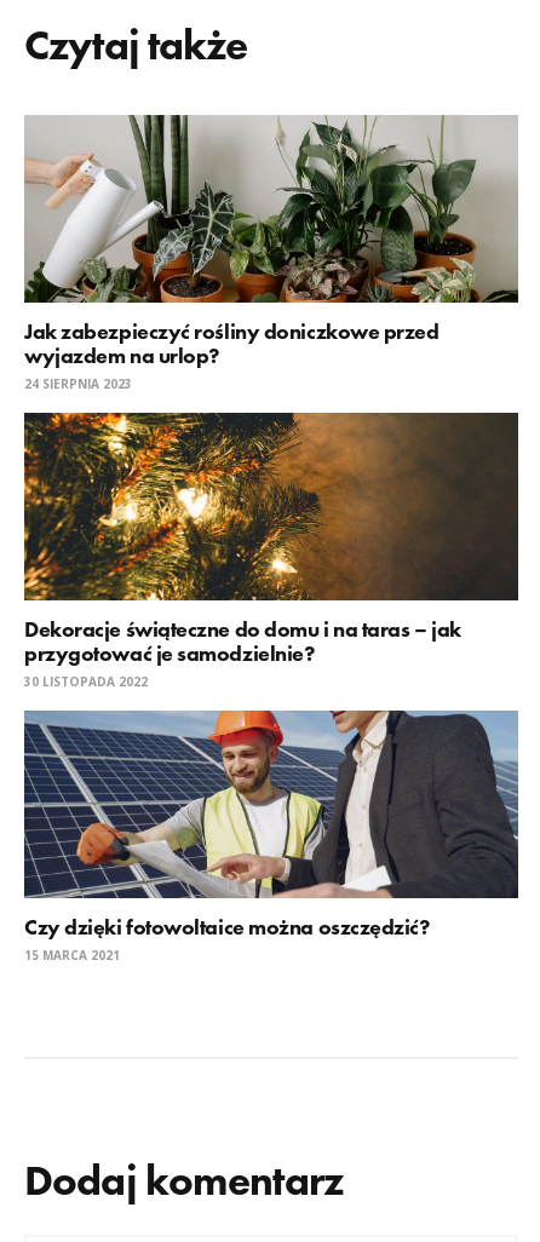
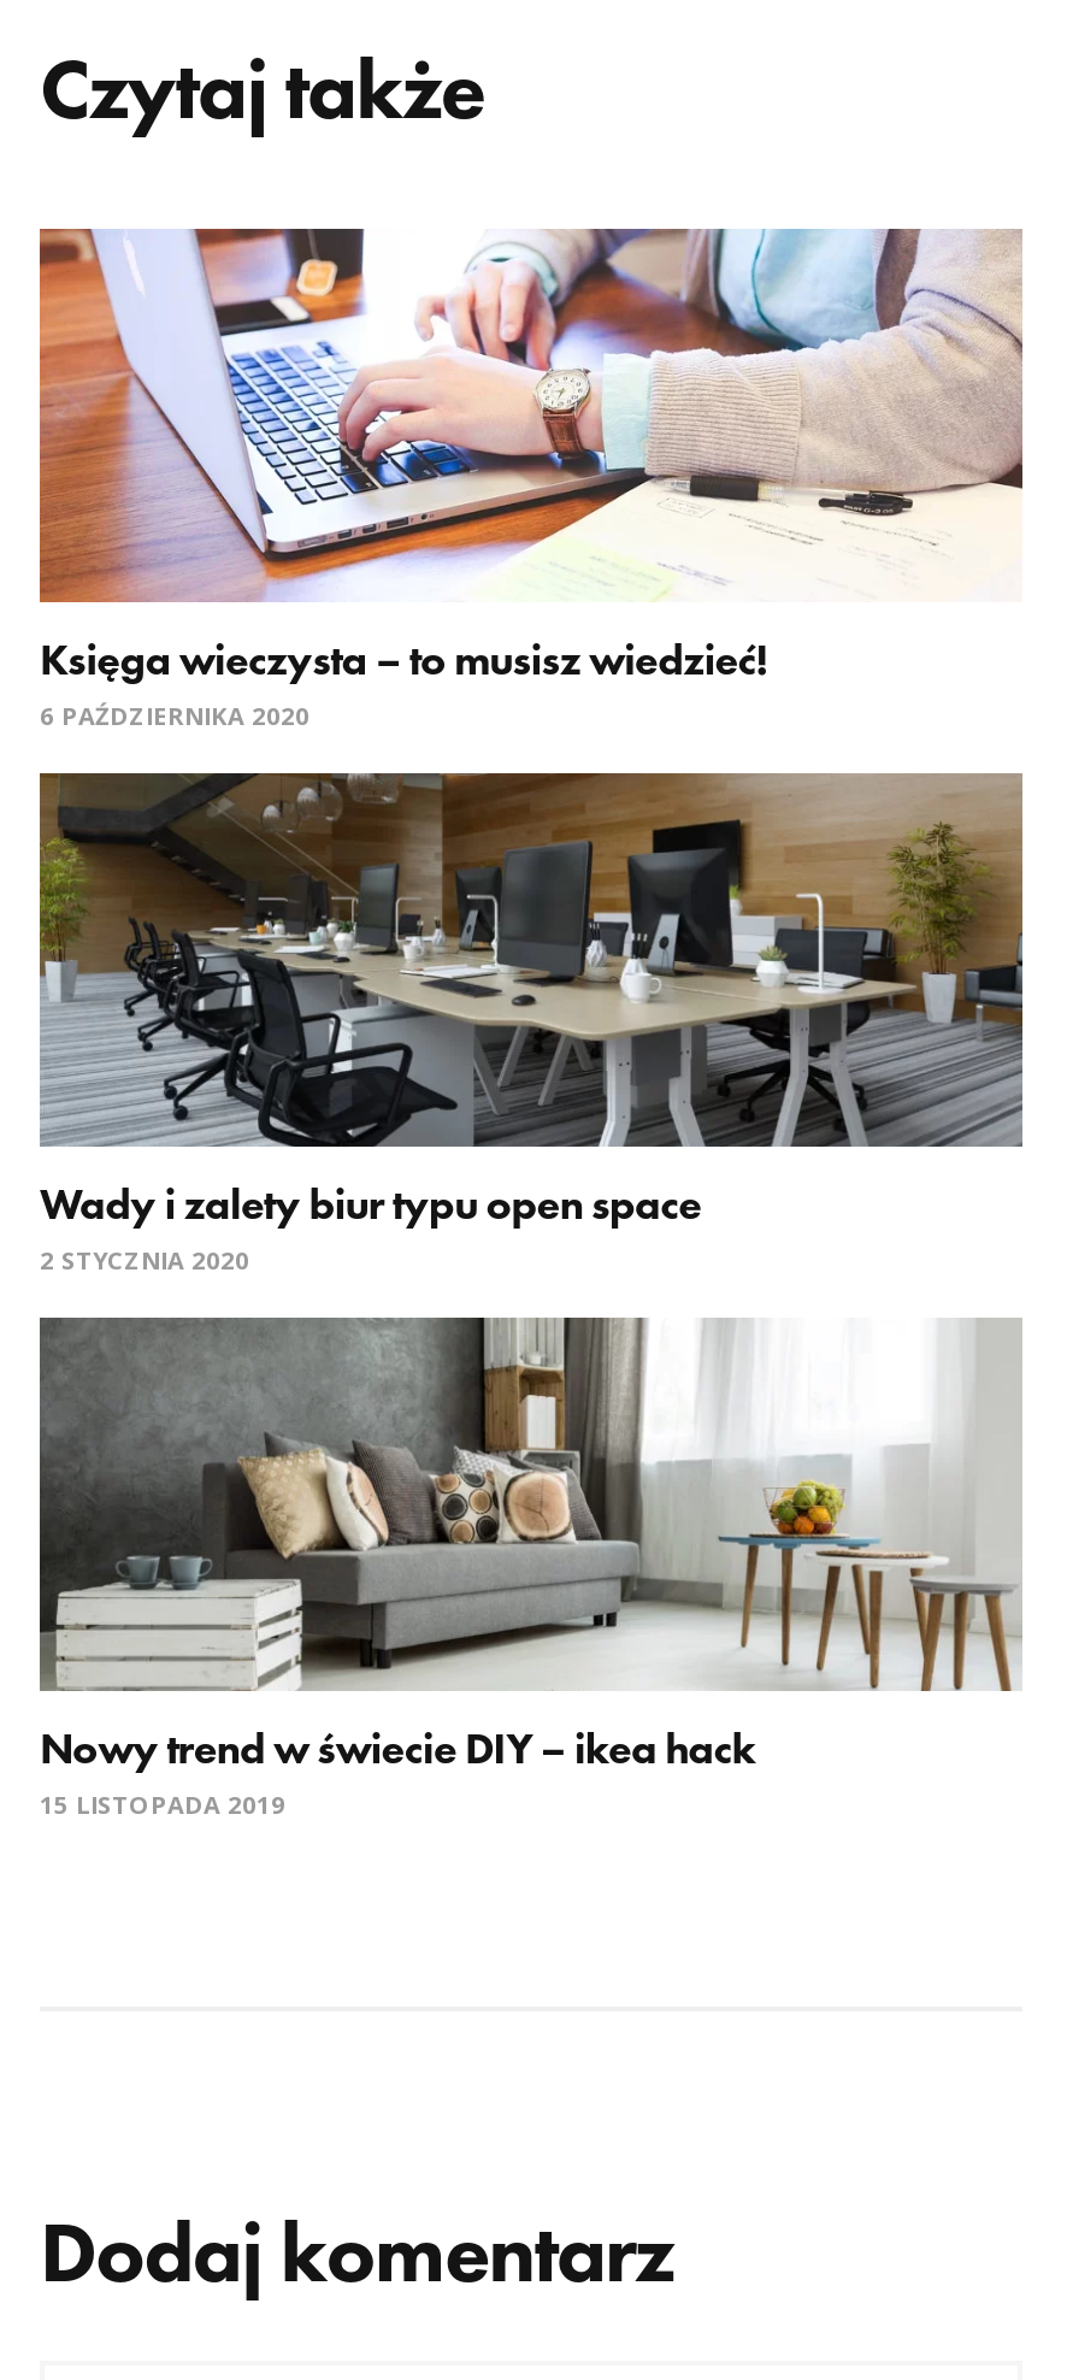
- [image]
- Jak zabezpieczyć rośliny doniczkowe przed
- wyjazdem na urlop?
- 24 SIERPNIA 2023
+ [image]
+ Księga wieczysta – to musisz wiedzieć!
+ 6 PAŹDZIERNIKA 2020

- [image]
- Dekoracje świąteczne do domu i na taras – jak
- przygotować je samodzielnie?
- 30 LISTOPADA 2022
+ [image]
+ Wady i zalety biur typu open space
+ 2 STYCZNIA 2020

- [image]
- Czy dzięki fotowoltaice można oszczędzić?
- 15 MARCA 2021
+ [image]
+ Nowy trend w świecie DIY – ikea hack
+ 15 LISTOPADA 2019
